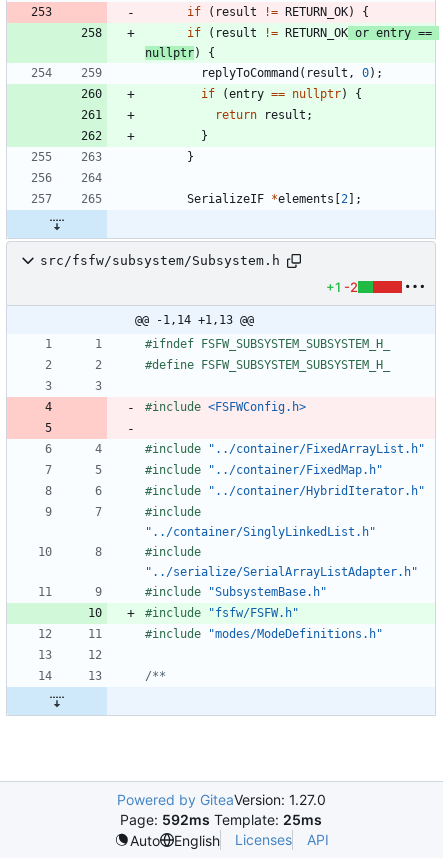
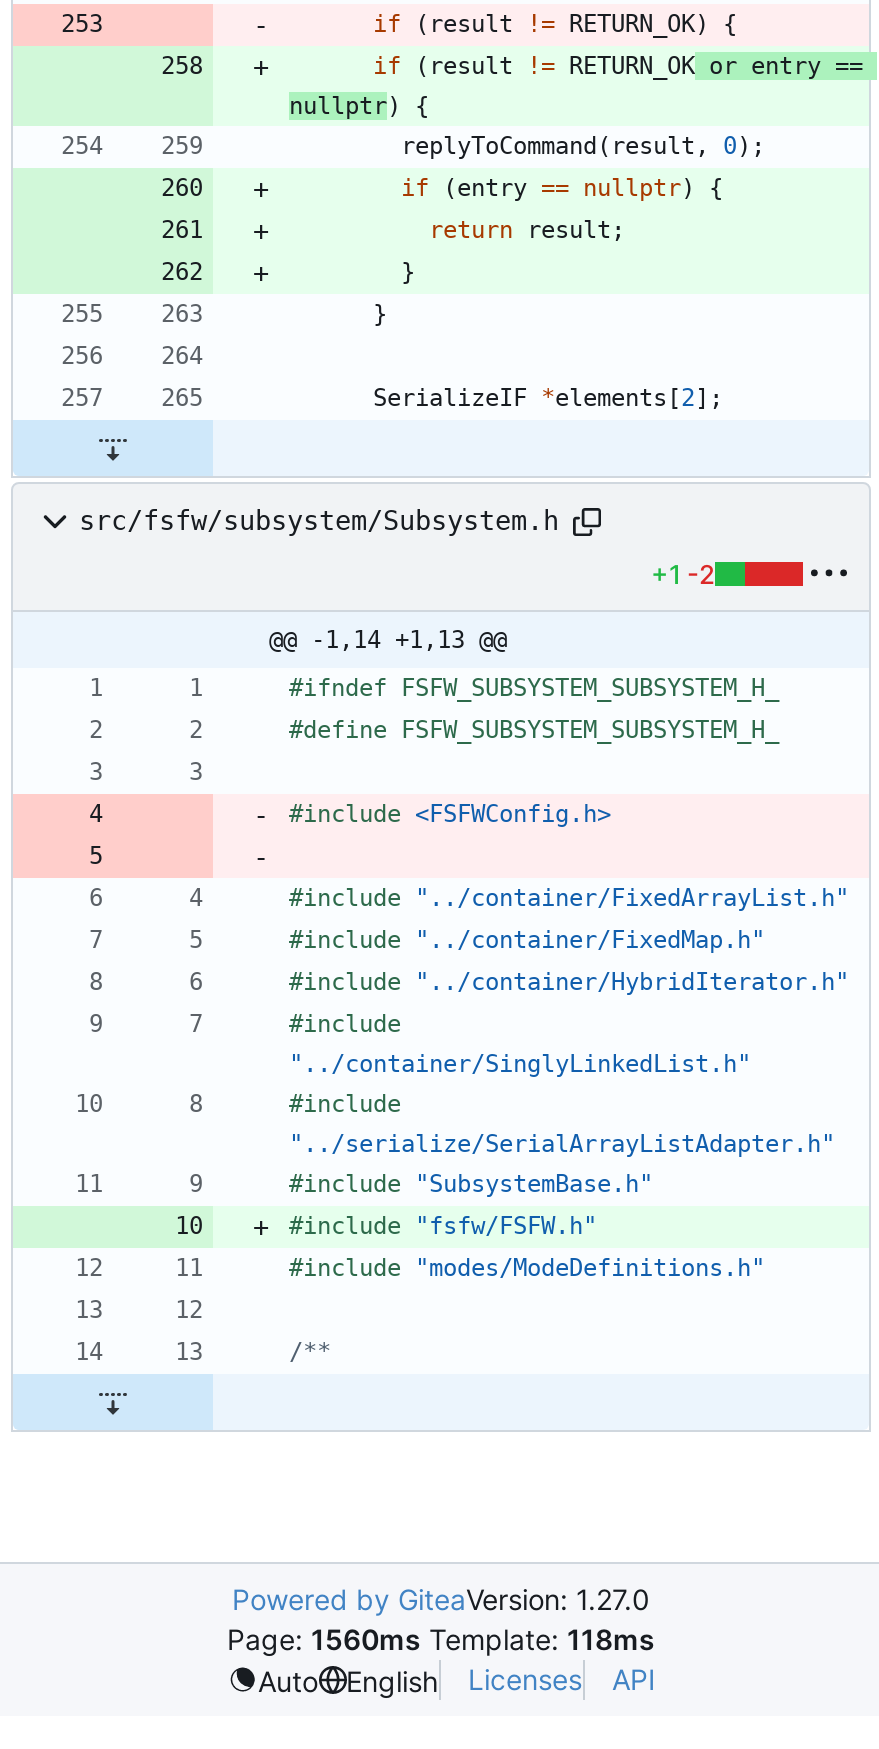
- Page: 592ms Template: 25ms
+ Page: 1560ms Template: 118ms
